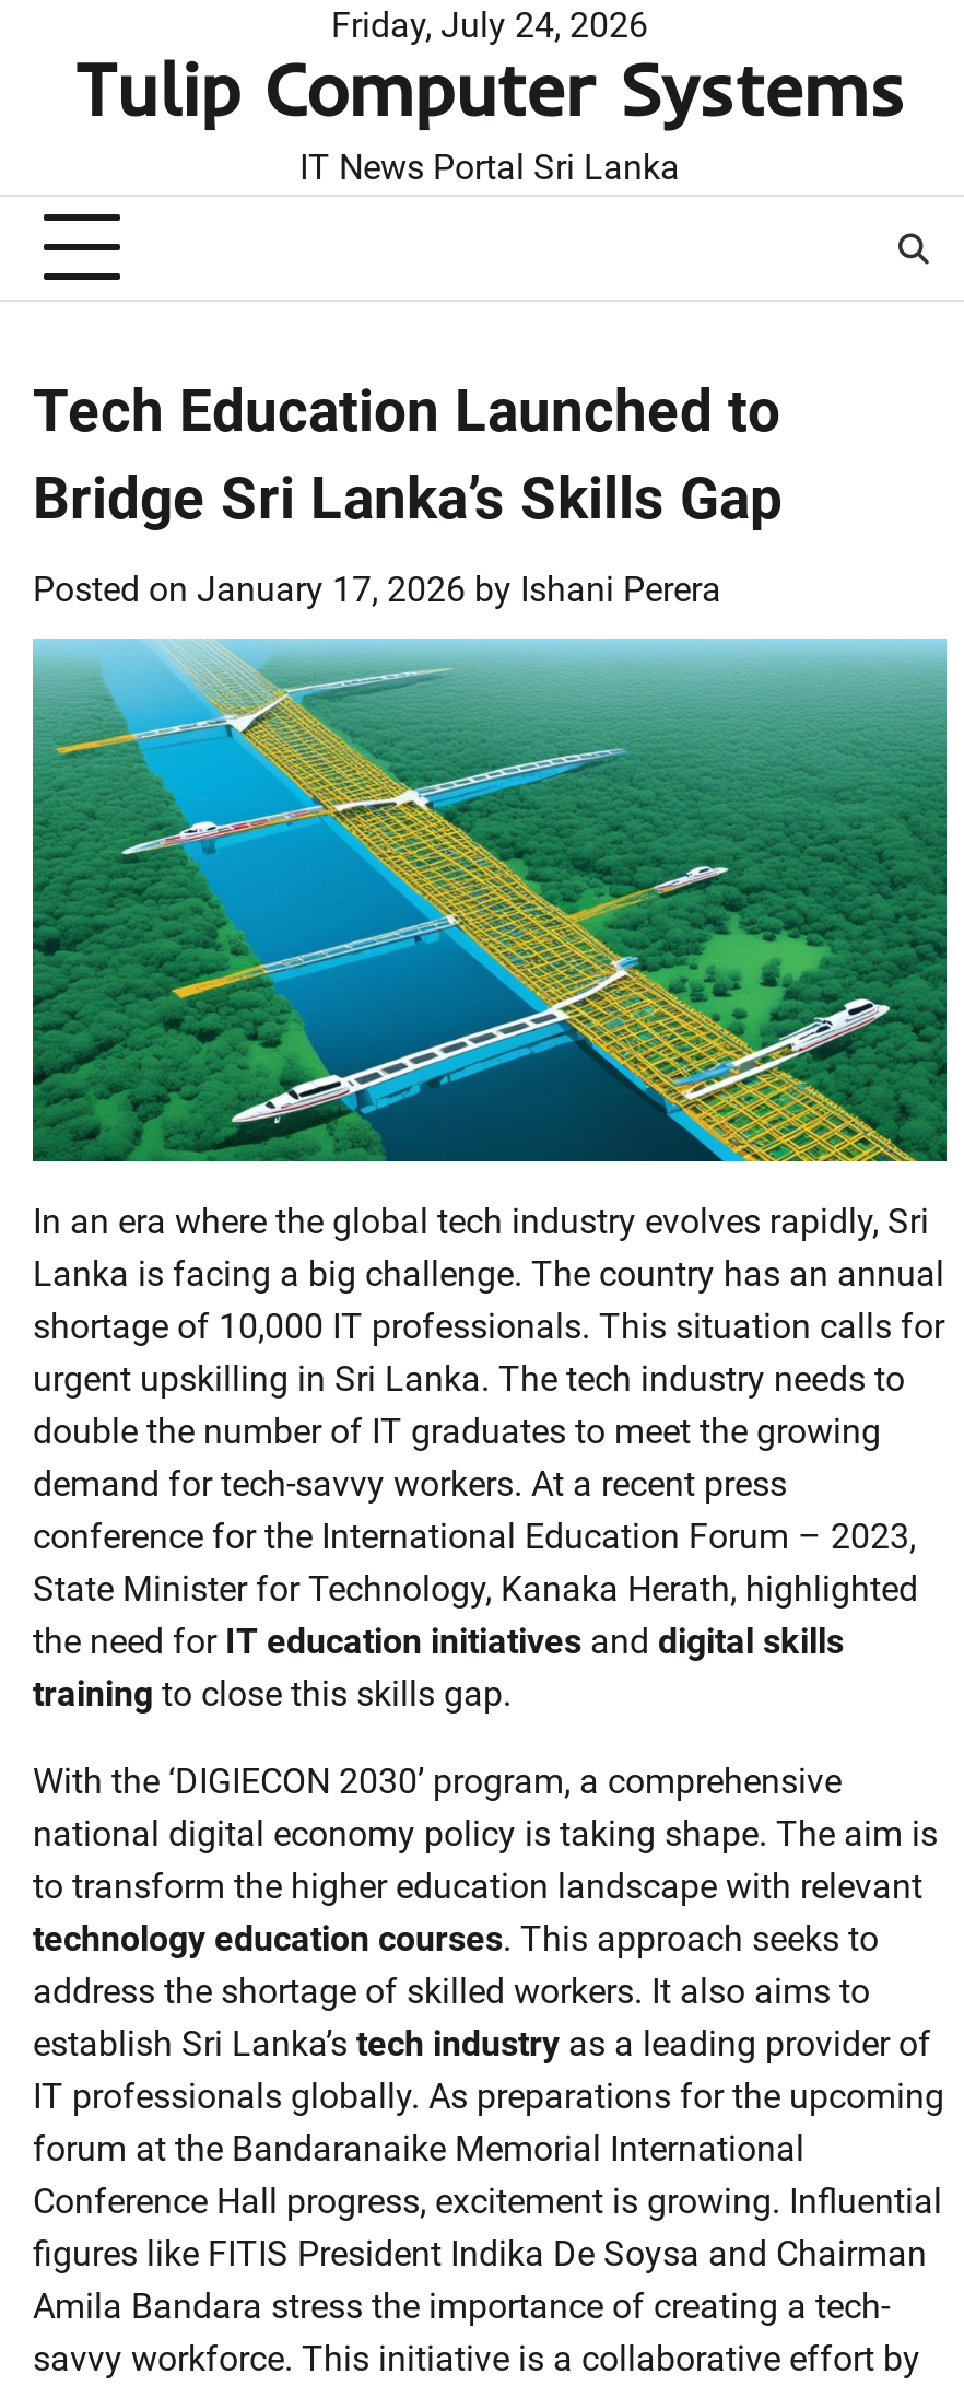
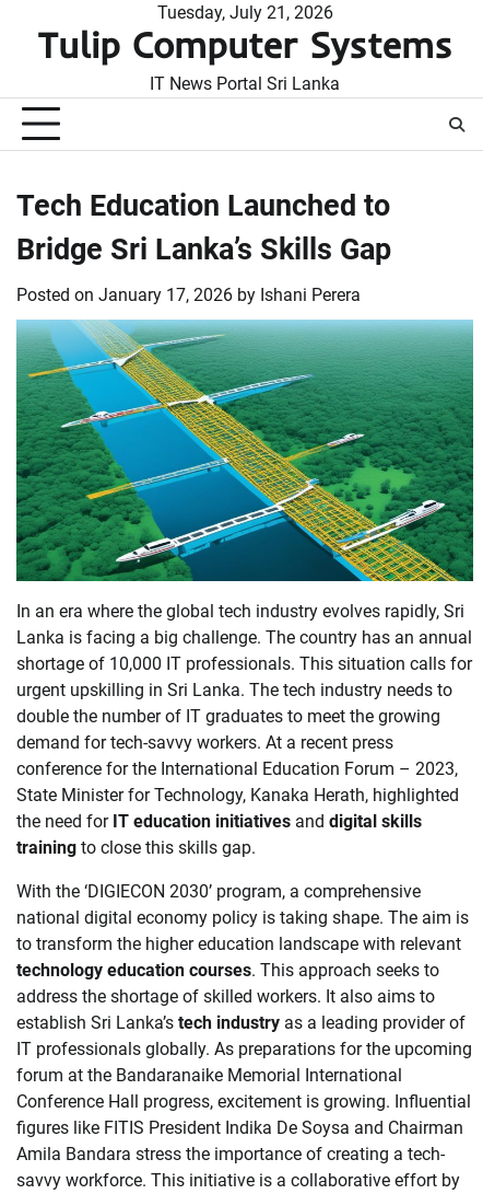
- Friday, July 24, 2026
+ Tuesday, July 21, 2026
